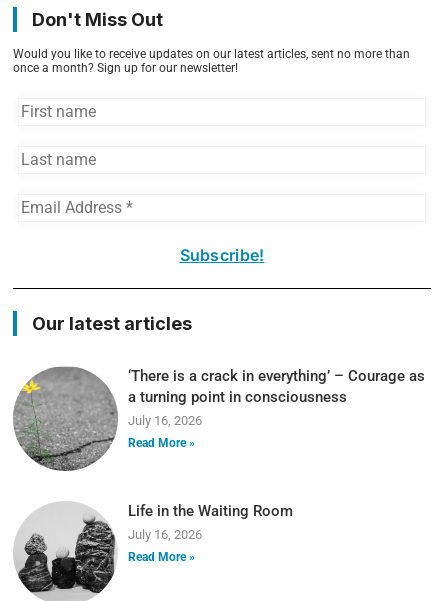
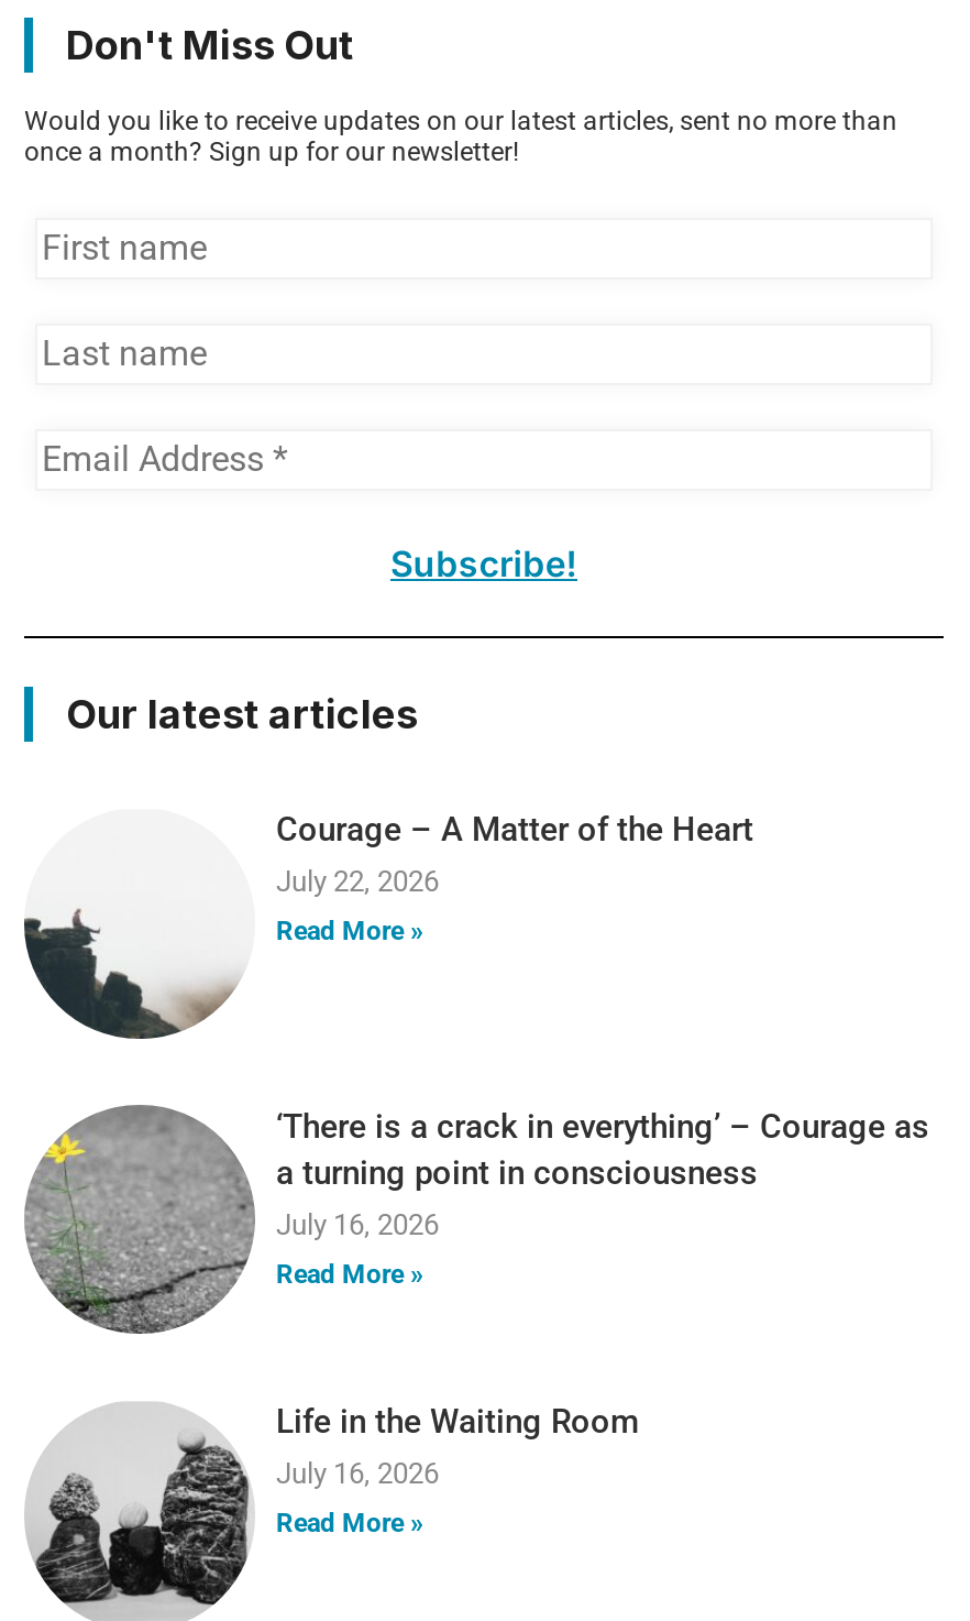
+ [image]
+ Courage – A Matter of the Heart
+ July 22, 2026
+ Read More »
